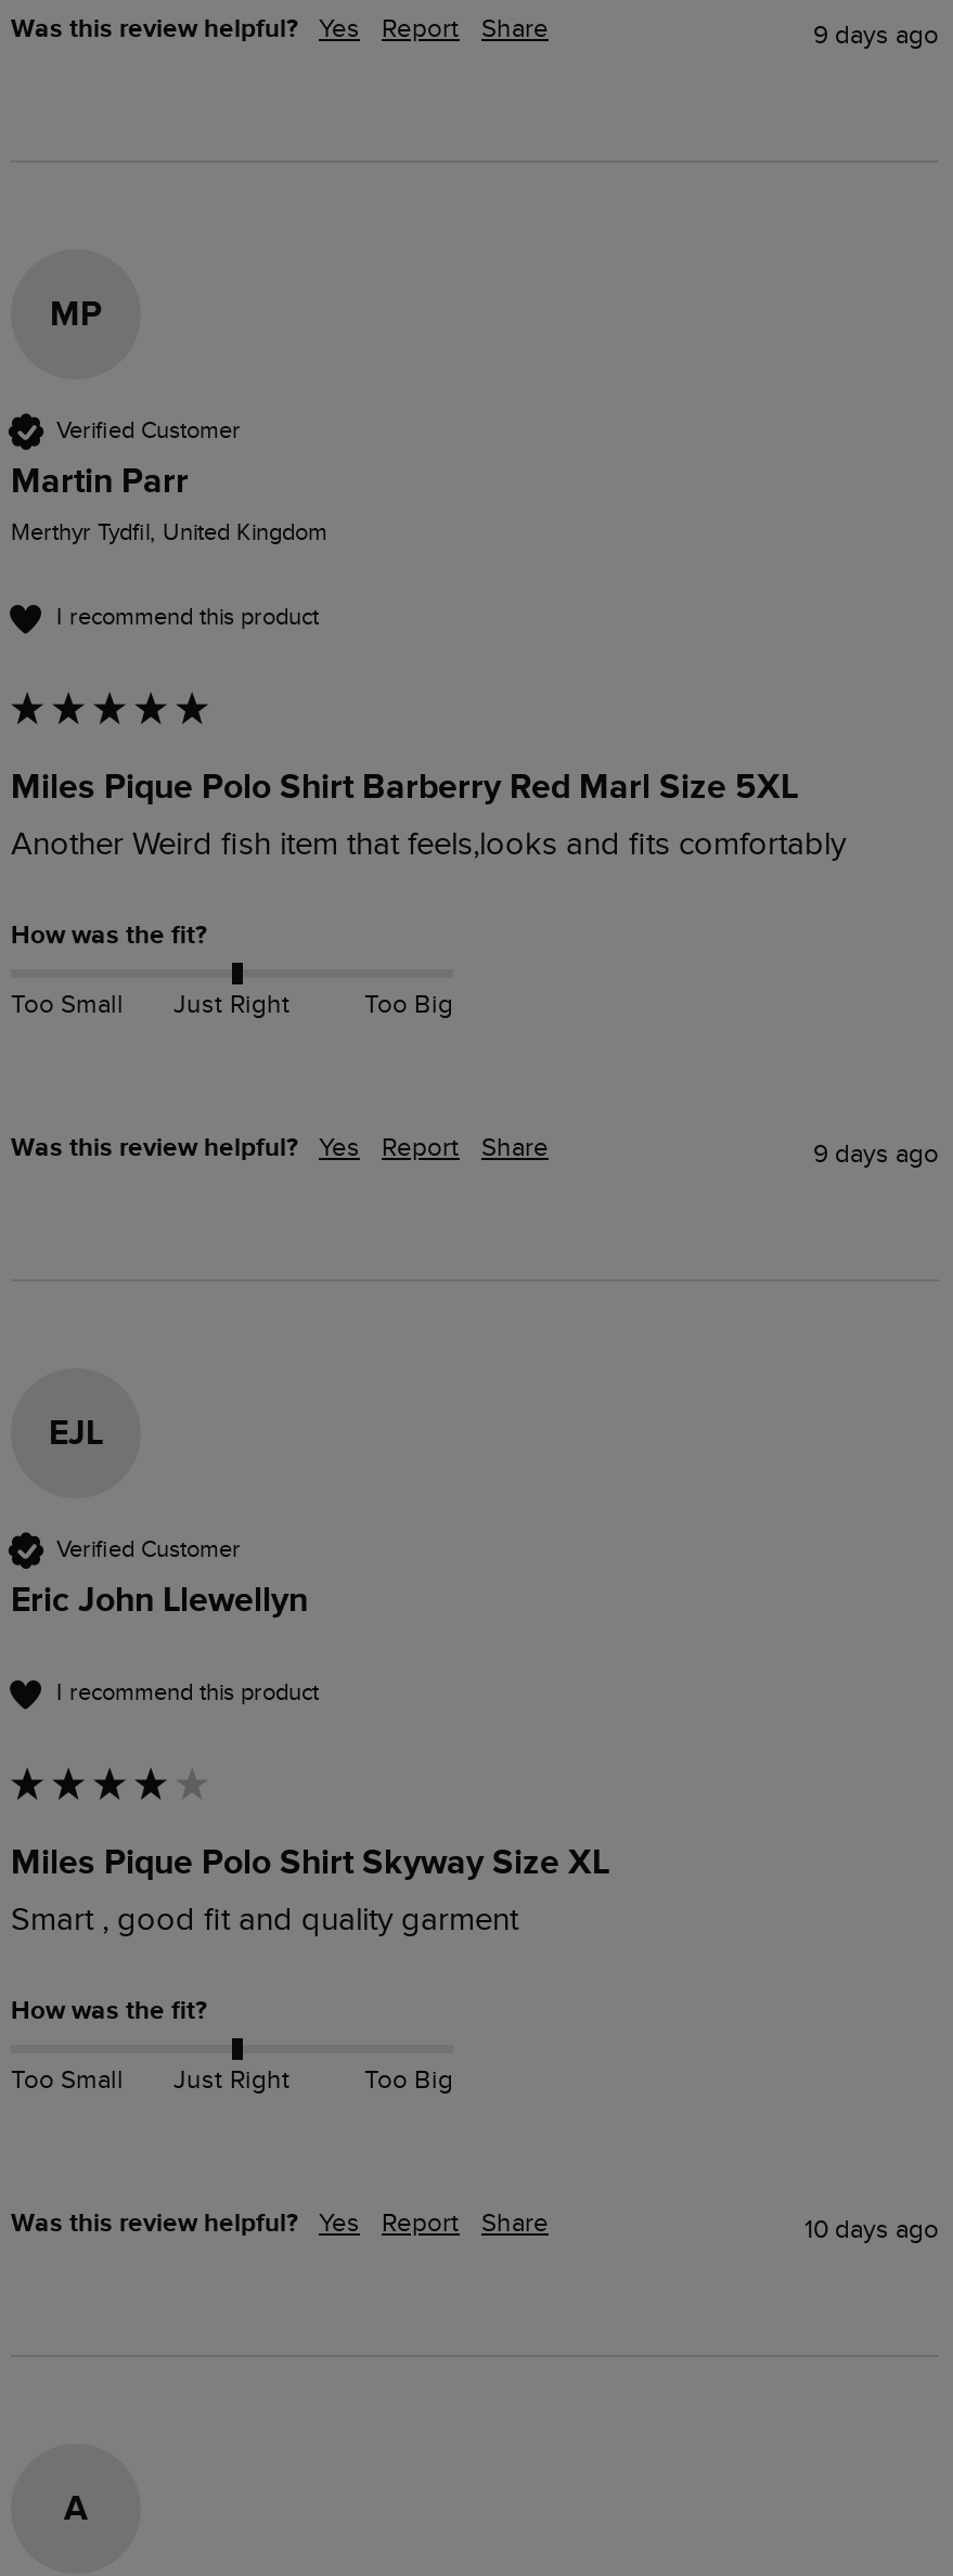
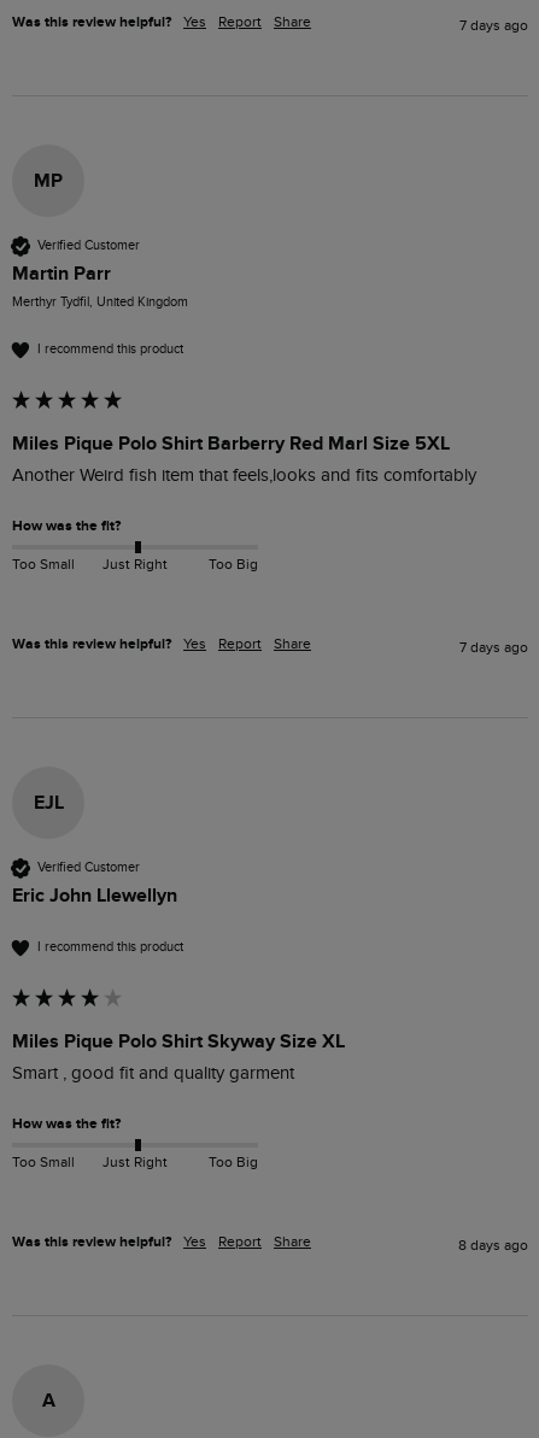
- 9 days ago
+ 7 days ago

- 9 days ago
+ 7 days ago

- 10 days ago
+ 8 days ago
